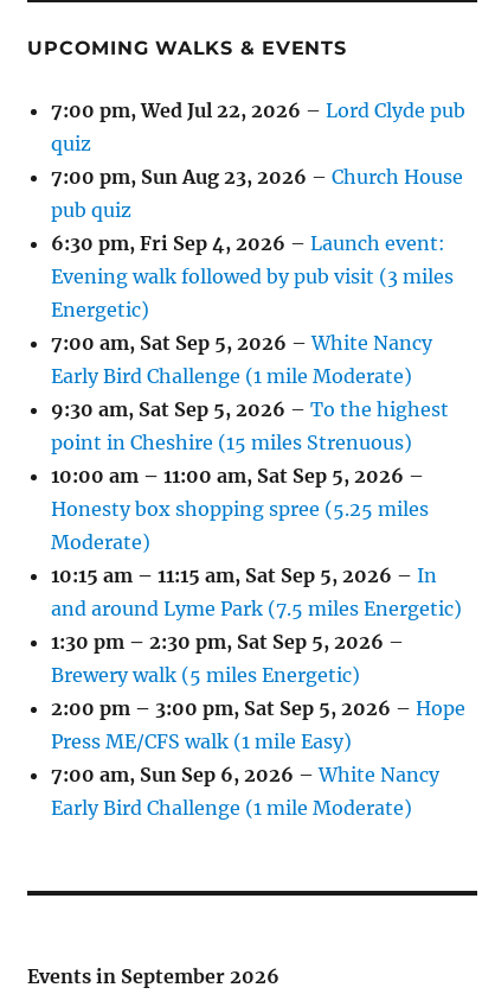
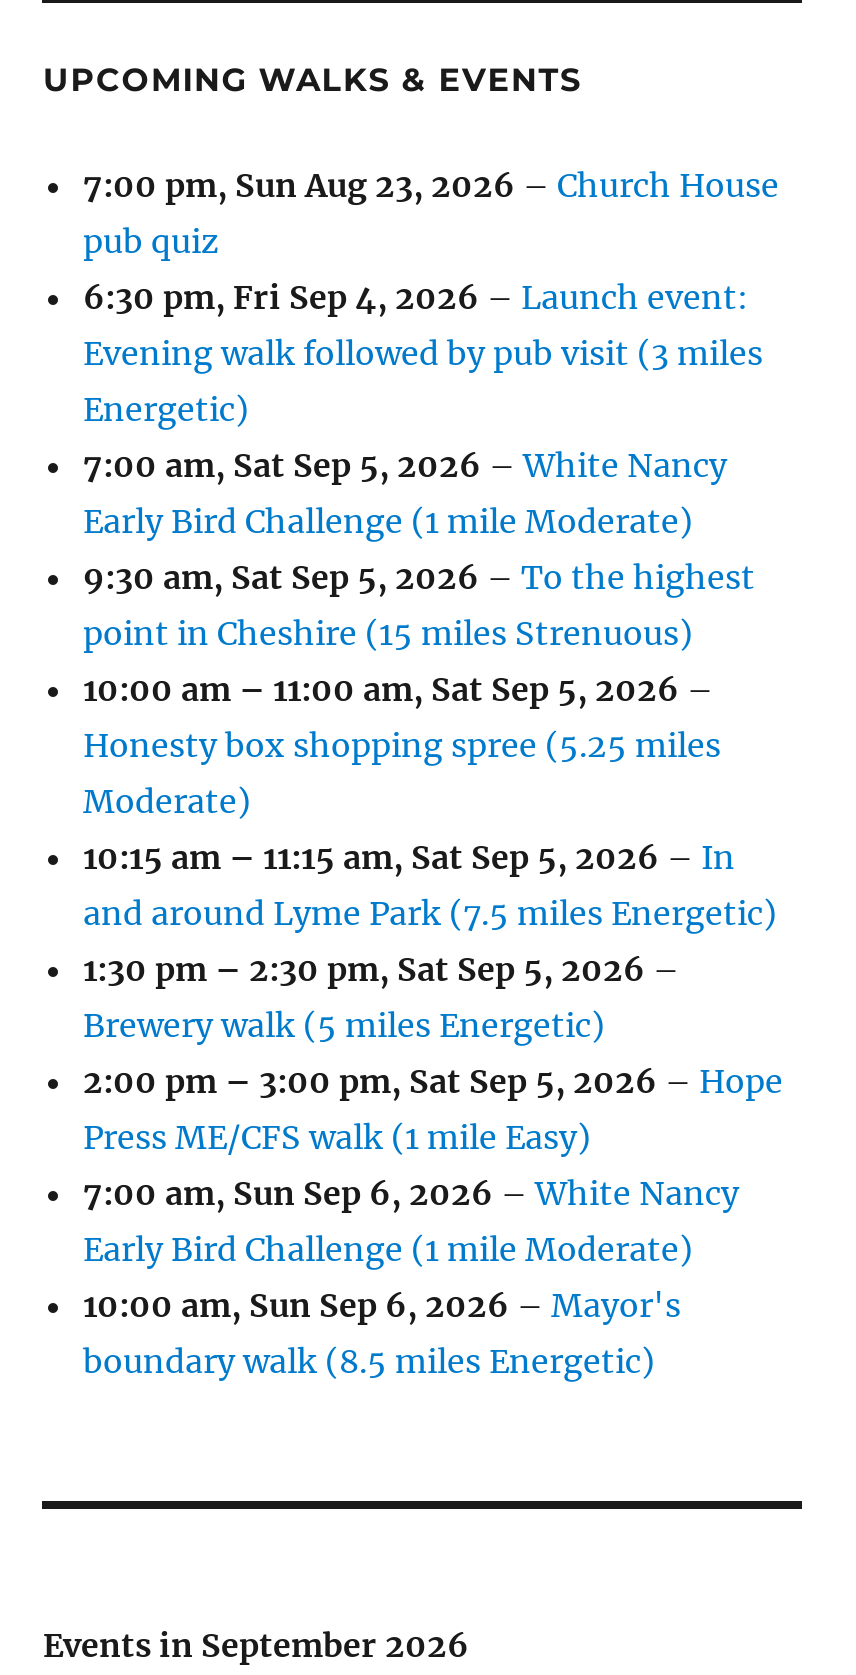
- 7:00 pm, Wed Jul 22, 2026 – Lord Clyde pub
- quiz

moved up: 7:00 pm, Sun Aug 23, 2026 – Church House | pub quiz | 6:30 pm, Fri Sep 4, 2026 – Launch event: | ... | 7:00 am, Sun Sep 6, 2026 – White Nancy | Early Bird Challenge (1 mile Moderate)

+ 10:00 am, Sun Sep 6, 2026 – Mayor's
+ boundary walk (8.5 miles Energetic)
